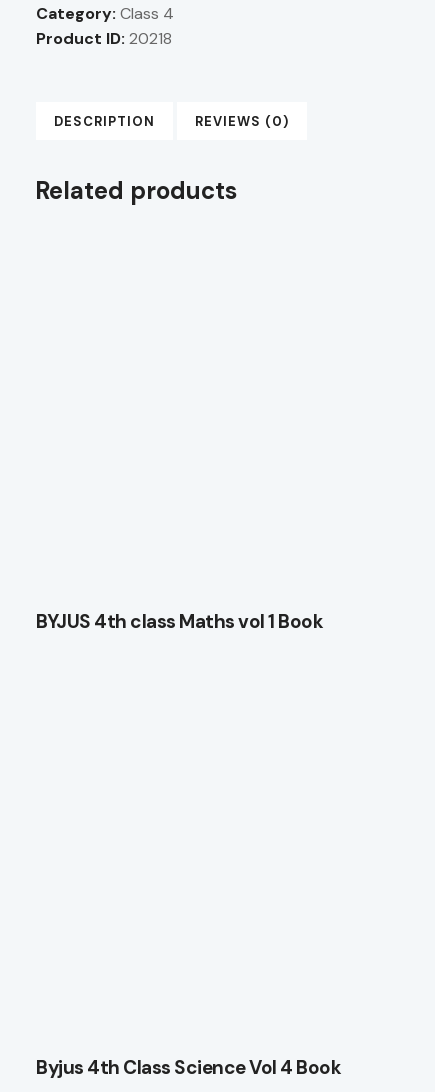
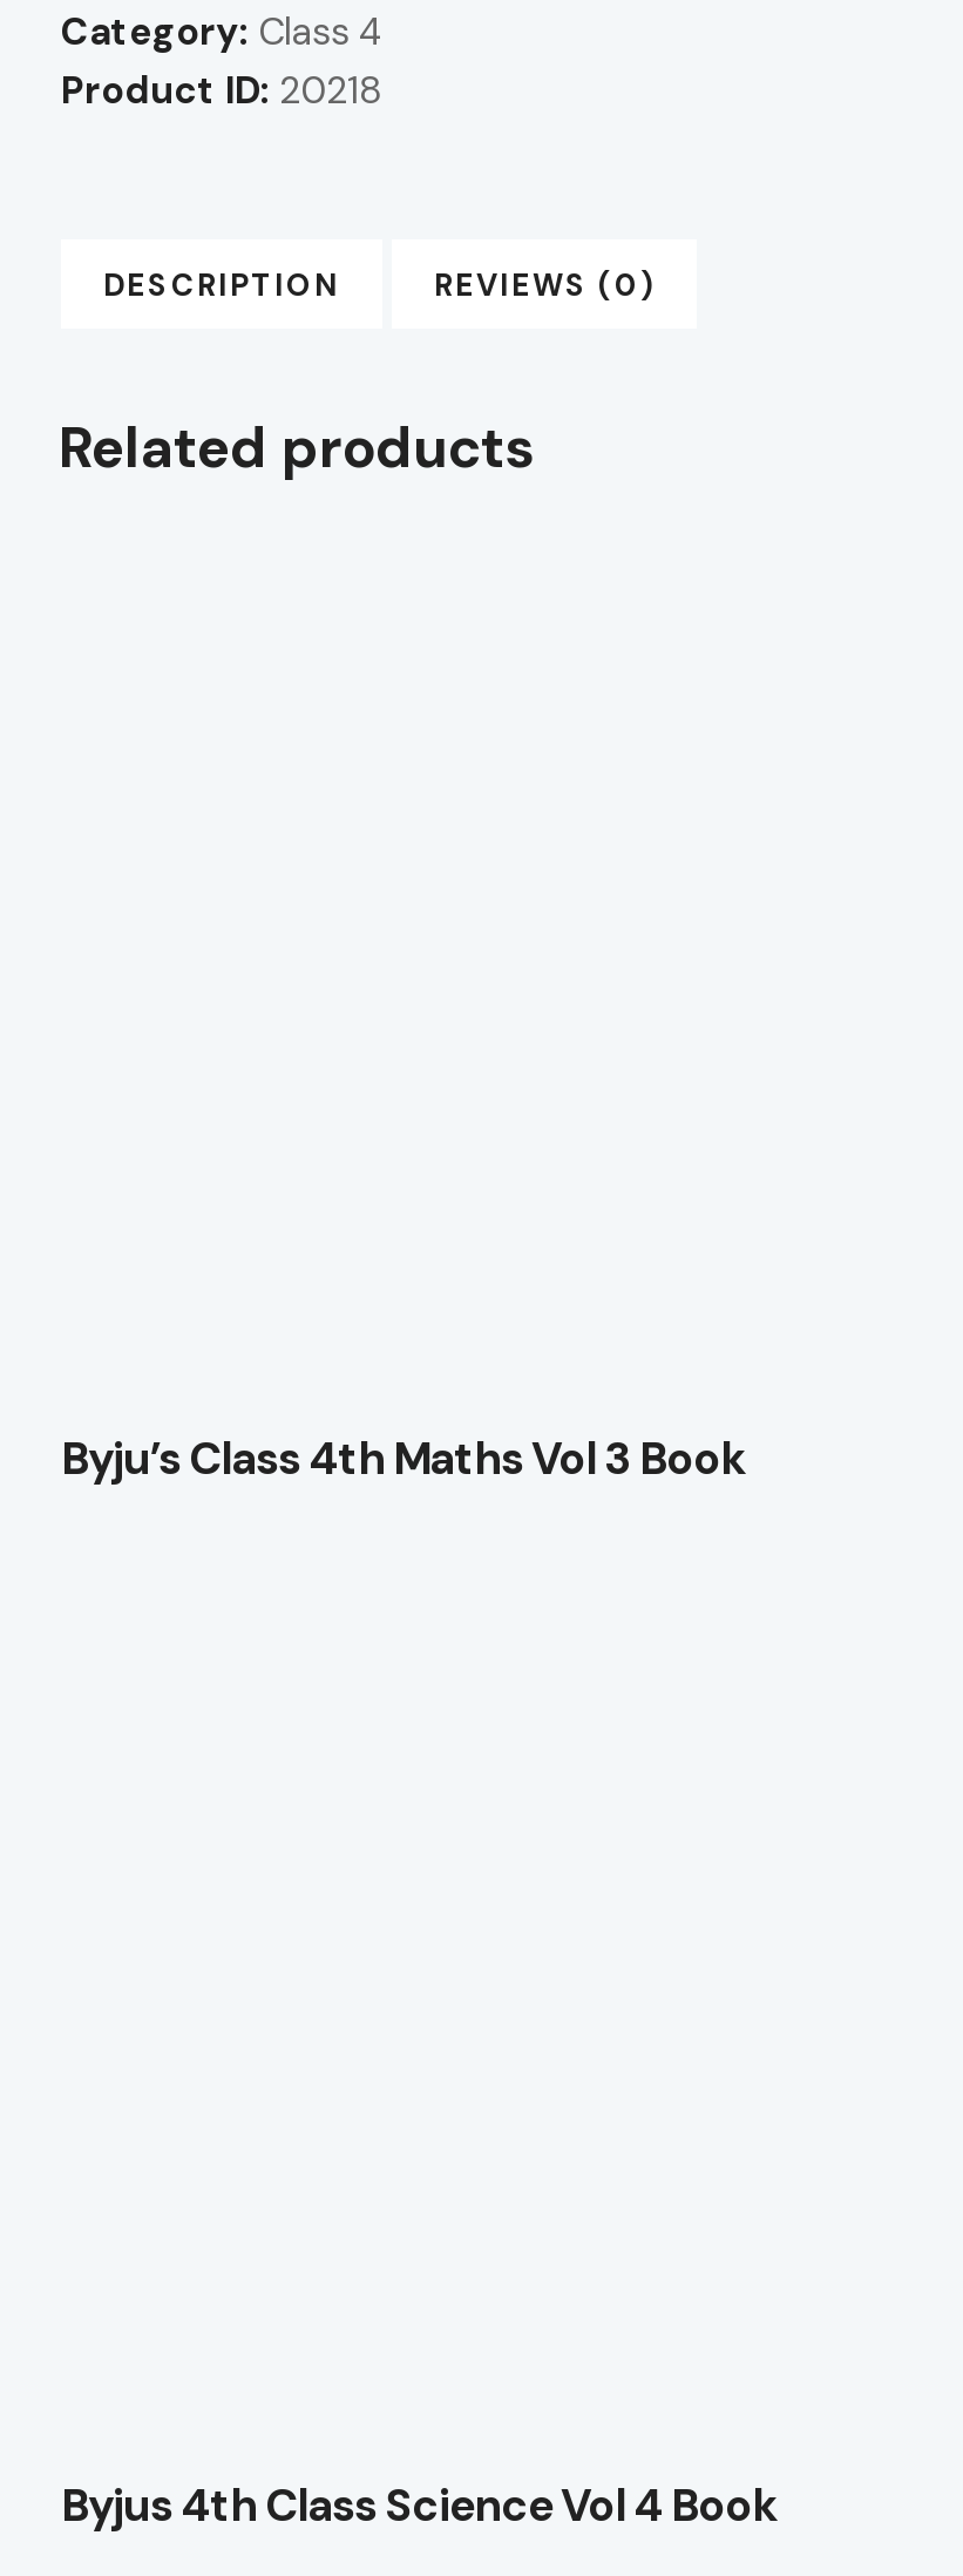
- BYJUS 4th class Maths vol 1 Book
+ Byju’s Class 4th Maths Vol 3 Book
